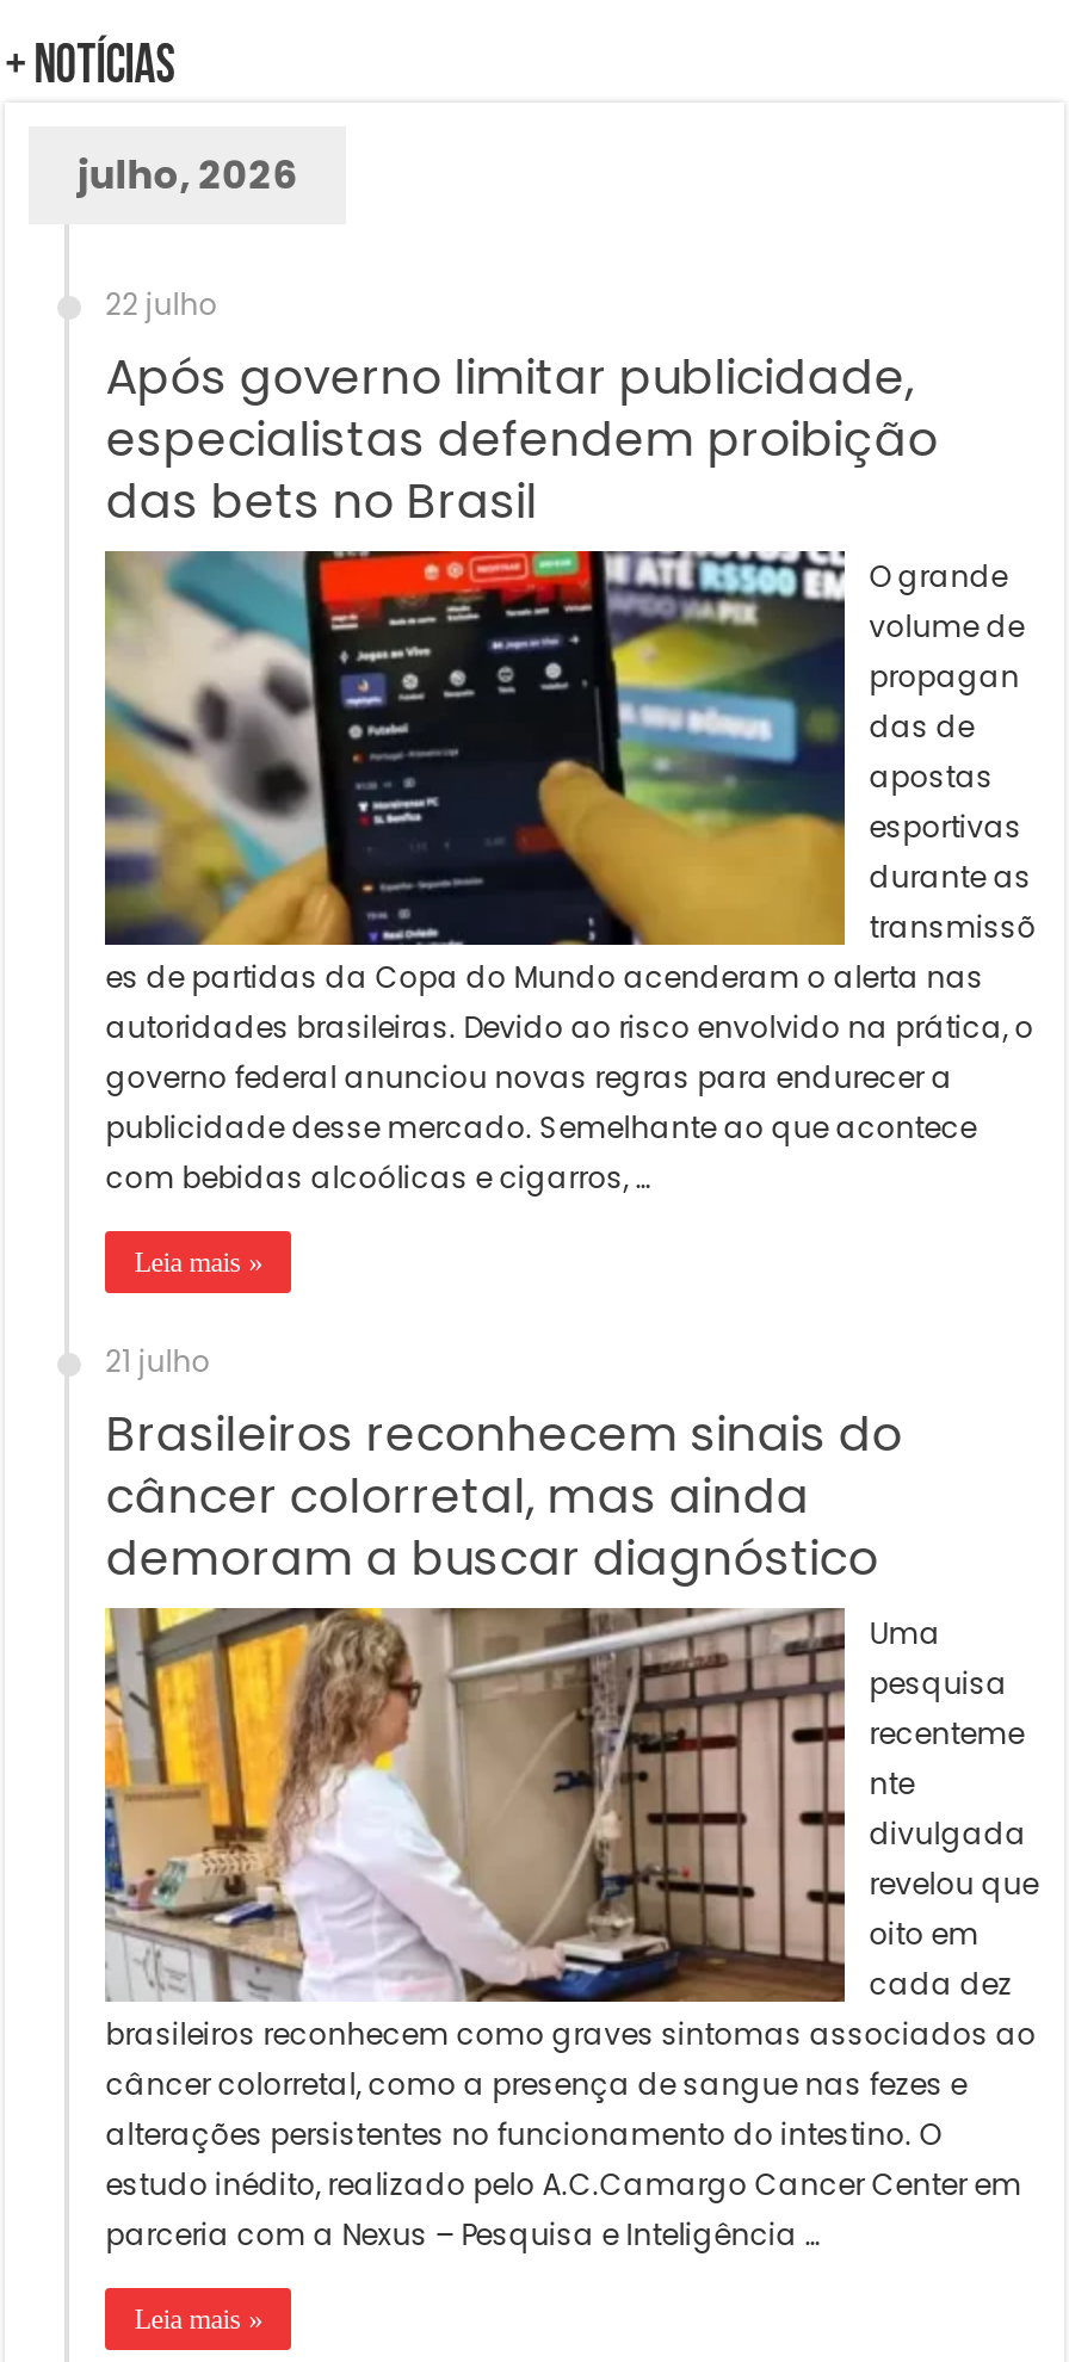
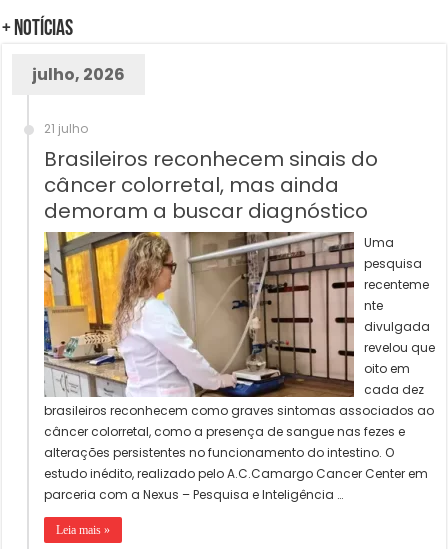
- [image]
- 22 julho
- Após governo limitar publicidade,
- especialistas defendem proibição
- das bets no Brasil
- O grande
- volume de
- propagan
- das de
- apostas
- esportivas
- durante as
- transmissõ
- es de partidas da Copa do Mundo acenderam o alerta nas
- autoridades brasileiras. Devido ao risco envolvido na prática, o
- governo federal anunciou novas regras para endurecer a
- publicidade desse mercado. Semelhante ao que acontece
- com bebidas alcoólicas e cigarros, …
- Leia mais »
